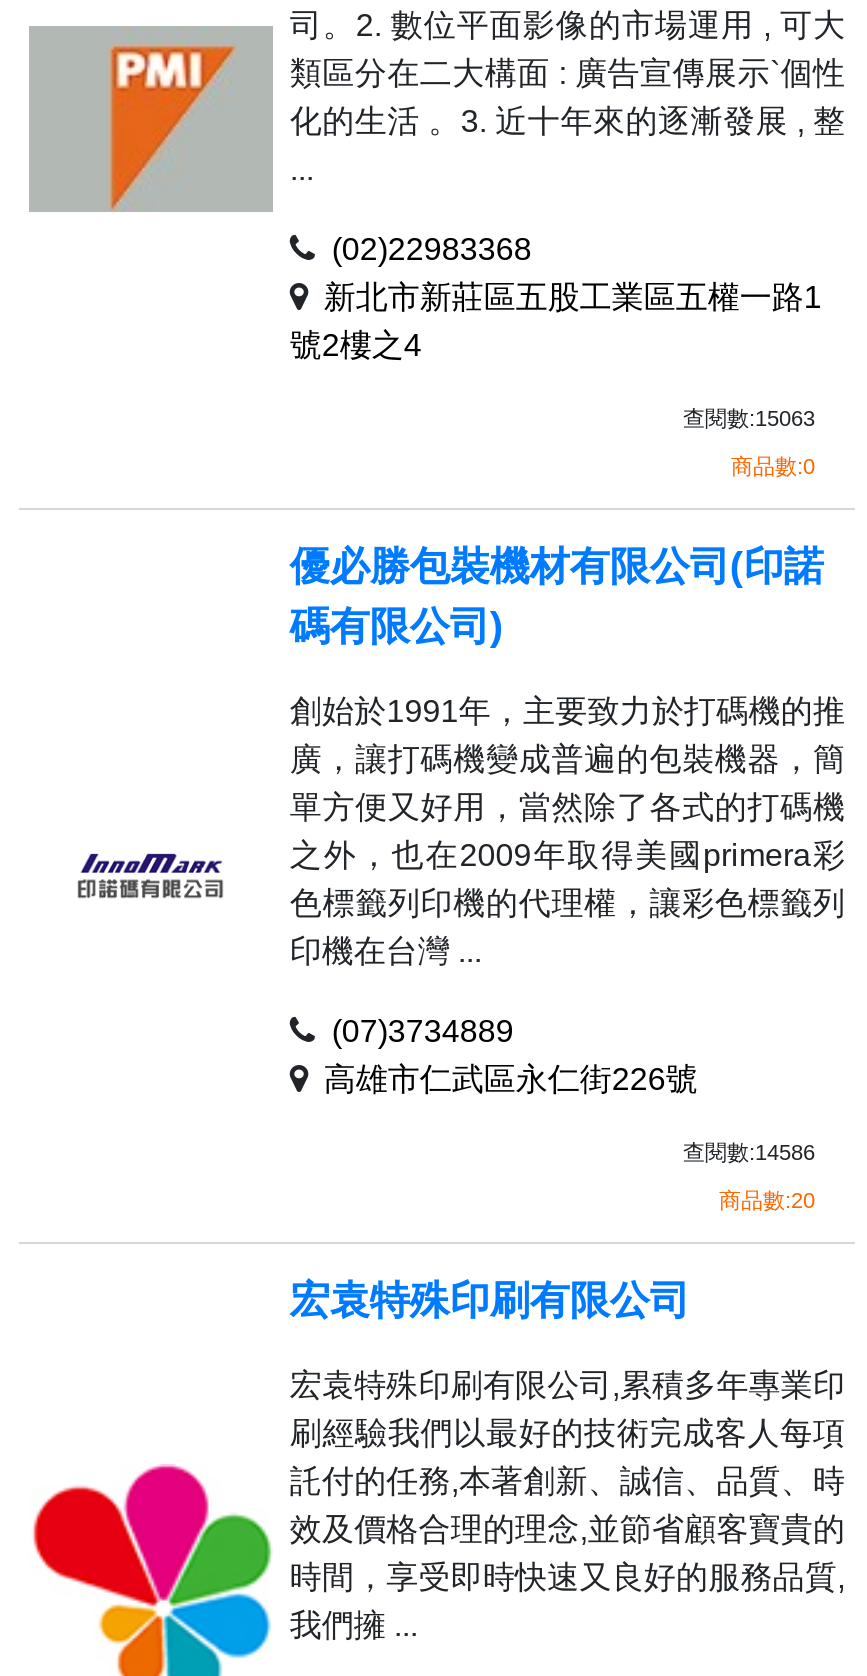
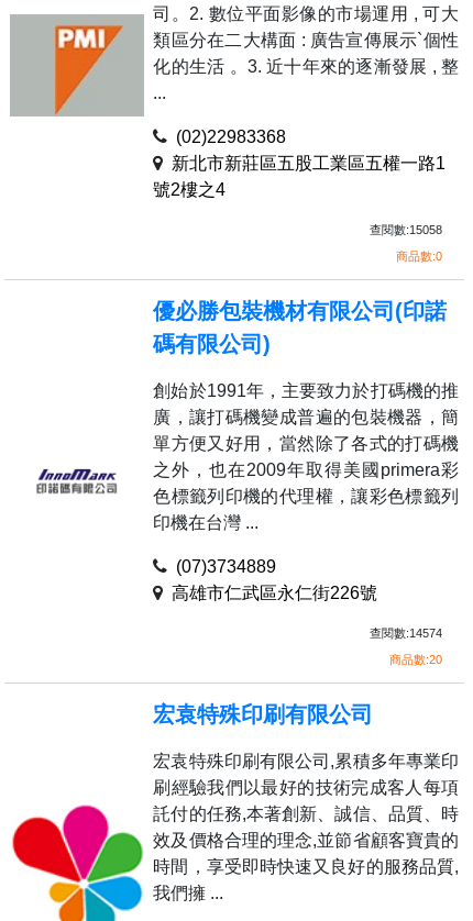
- 查閱數:15063
+ 查閱數:15058

- 查閱數:14586
+ 查閱數:14574
